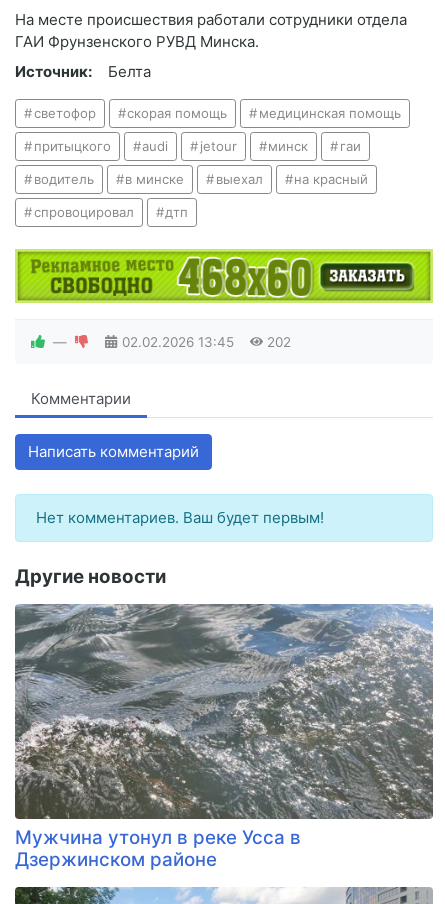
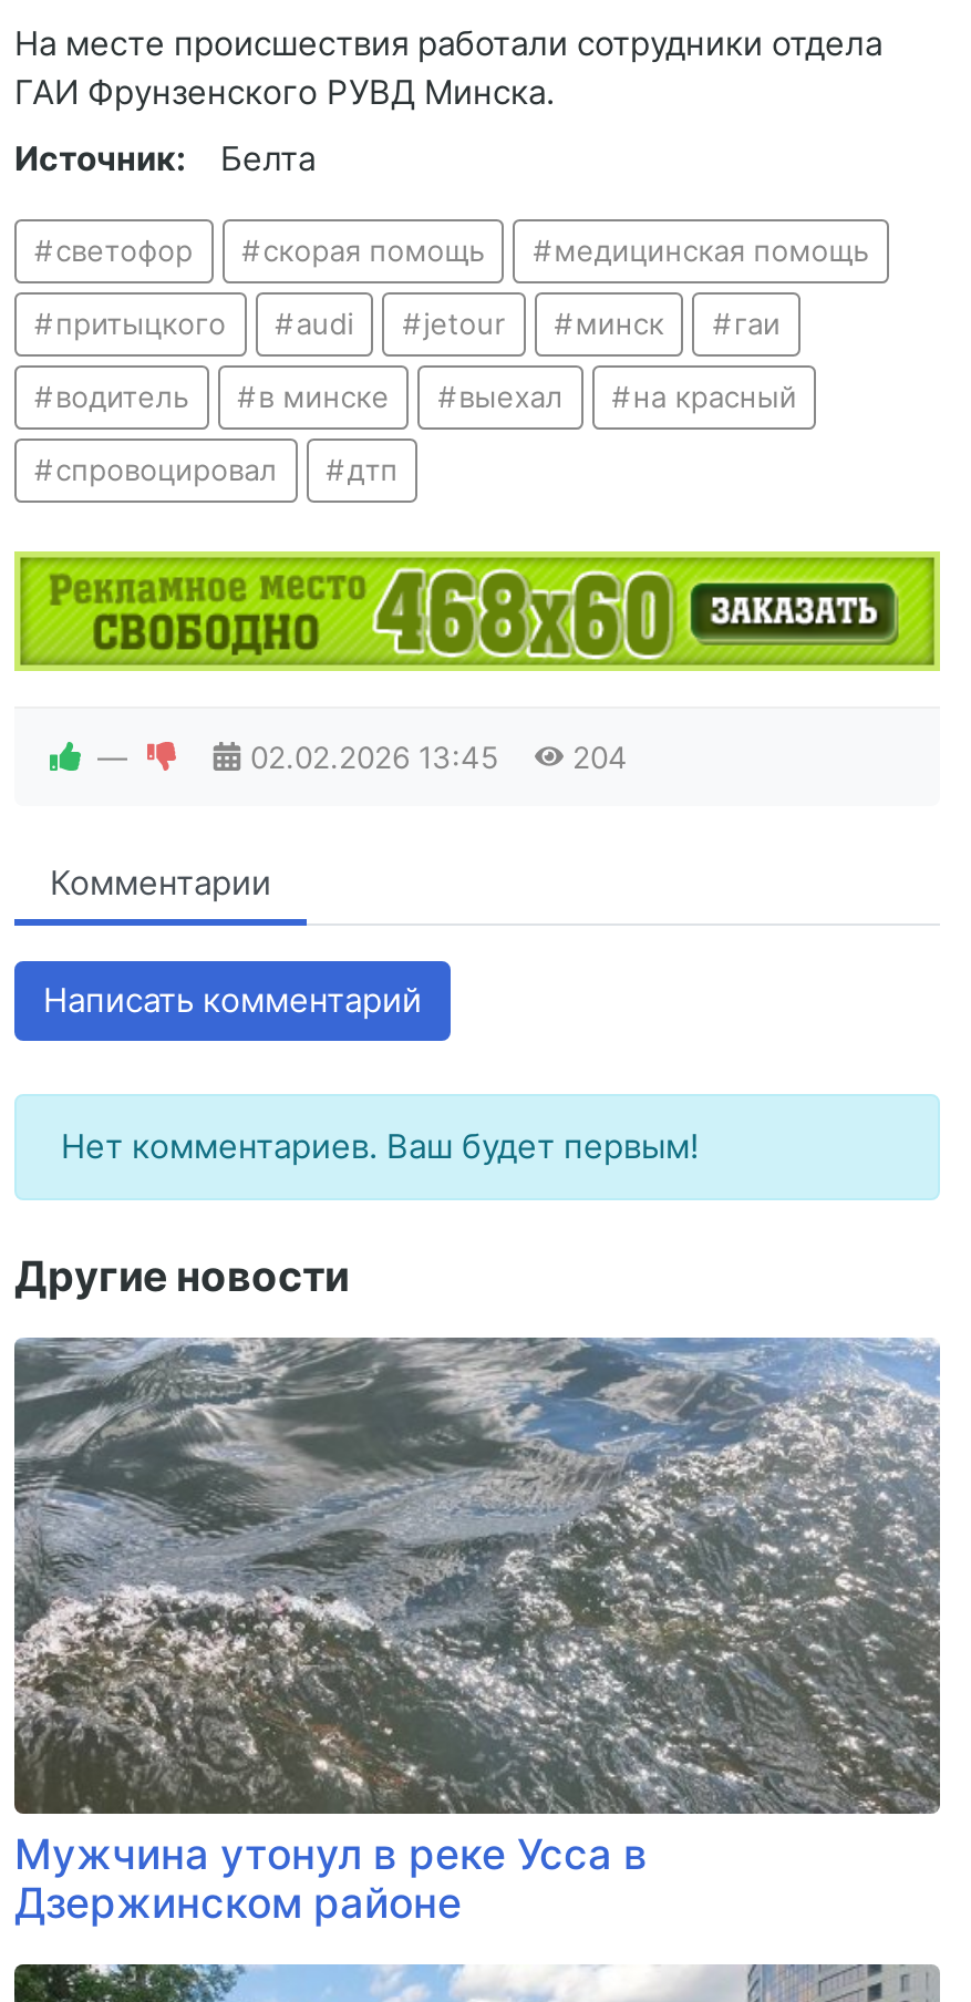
- 02.02.2026 13:45 202
+ 02.02.2026 13:45 204
